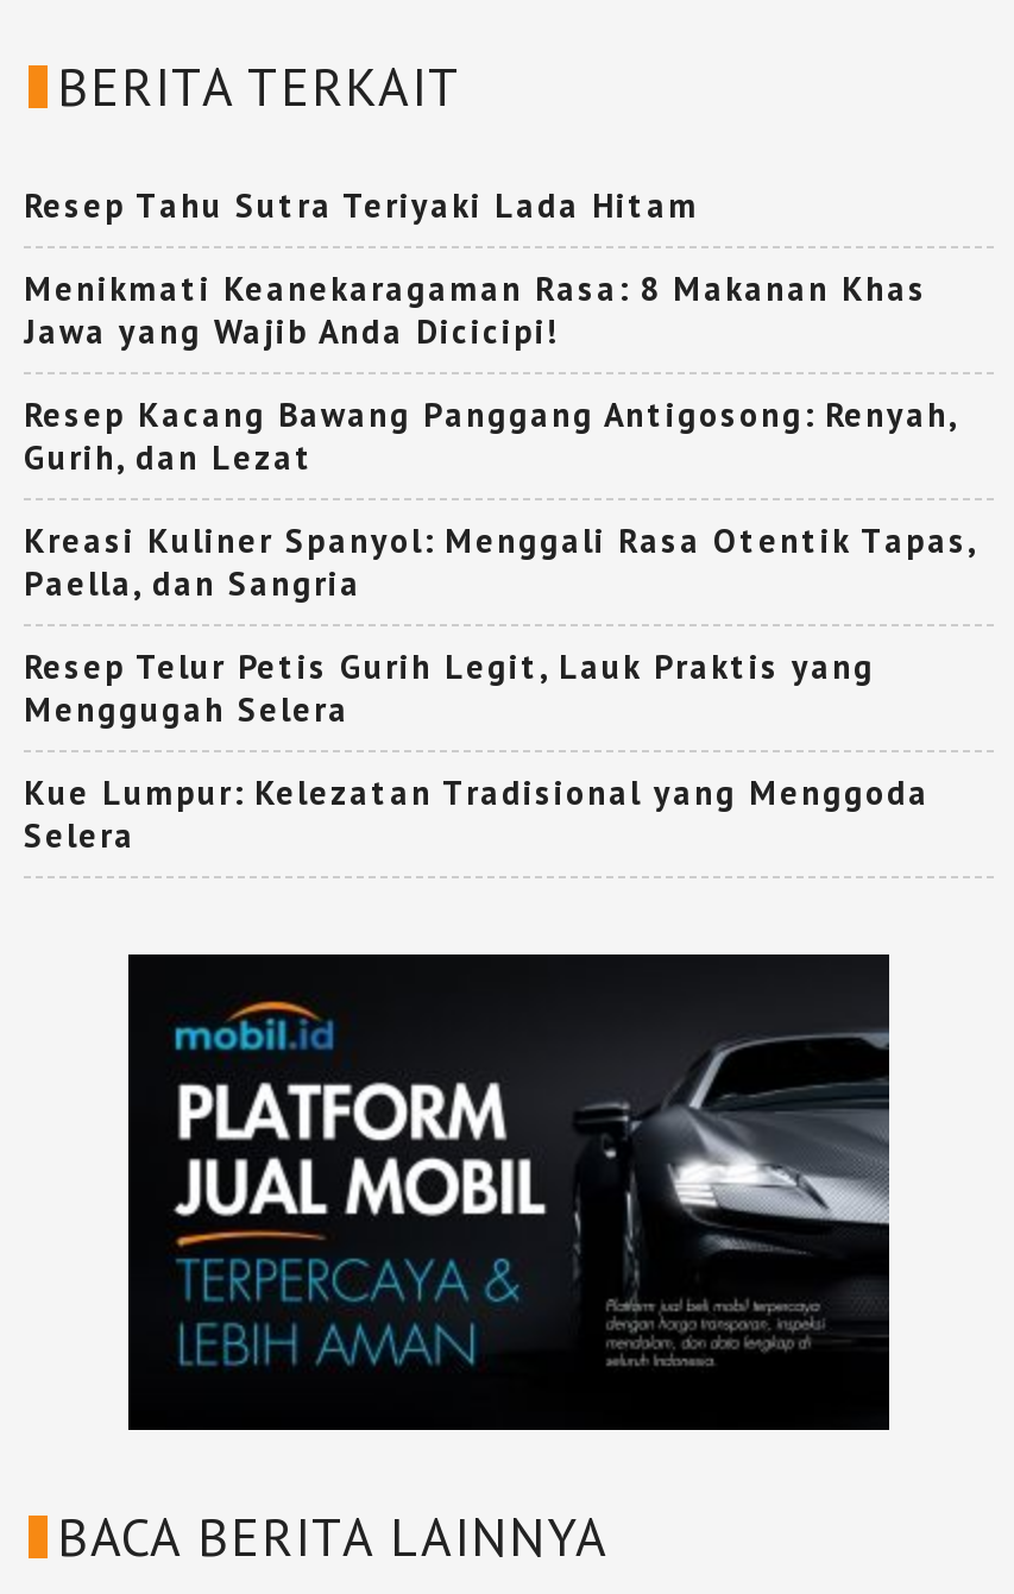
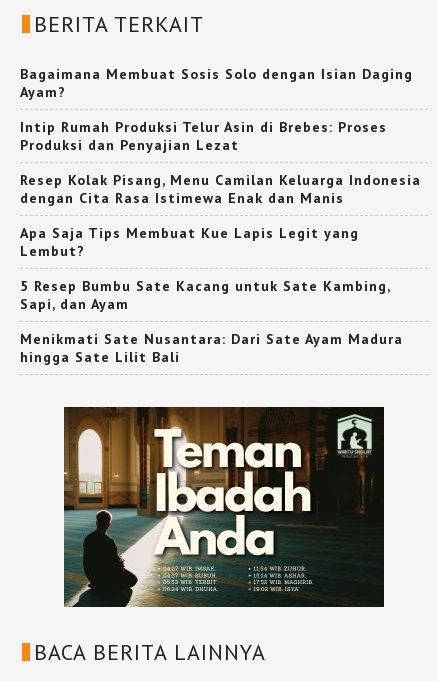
- Resep Tahu Sutra Teriyaki Lada Hitam
+ Bagaimana Membuat Sosis Solo dengan Isian Daging
+ Ayam?

- Menikmati Keanekaragaman Rasa: 8 Makanan Khas
- Jawa yang Wajib Anda Dicicipi!
+ Intip Rumah Produksi Telur Asin di Brebes: Proses
+ Produksi dan Penyajian Lezat

- Resep Kacang Bawang Panggang Antigosong: Renyah,
- Gurih, dan Lezat
+ Resep Kolak Pisang, Menu Camilan Keluarga Indonesia
+ dengan Cita Rasa Istimewa Enak dan Manis

- Kreasi Kuliner Spanyol: Menggali Rasa Otentik Tapas,
- Paella, dan Sangria
+ Apa Saja Tips Membuat Kue Lapis Legit yang
+ Lembut?

- Resep Telur Petis Gurih Legit, Lauk Praktis yang
- Menggugah Selera
+ 5 Resep Bumbu Sate Kacang untuk Sate Kambing,
+ Sapi, dan Ayam

- Kue Lumpur: Kelezatan Tradisional yang Menggoda
- Selera
+ Menikmati Sate Nusantara: Dari Sate Ayam Madura
+ hingga Sate Lilit Bali

- [image]
+ [image]
